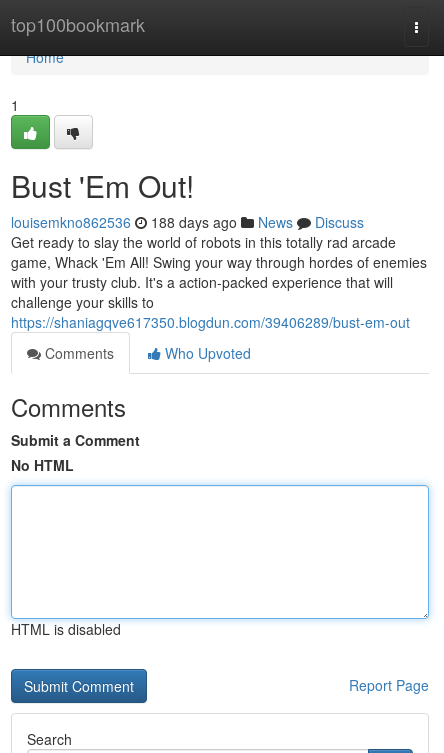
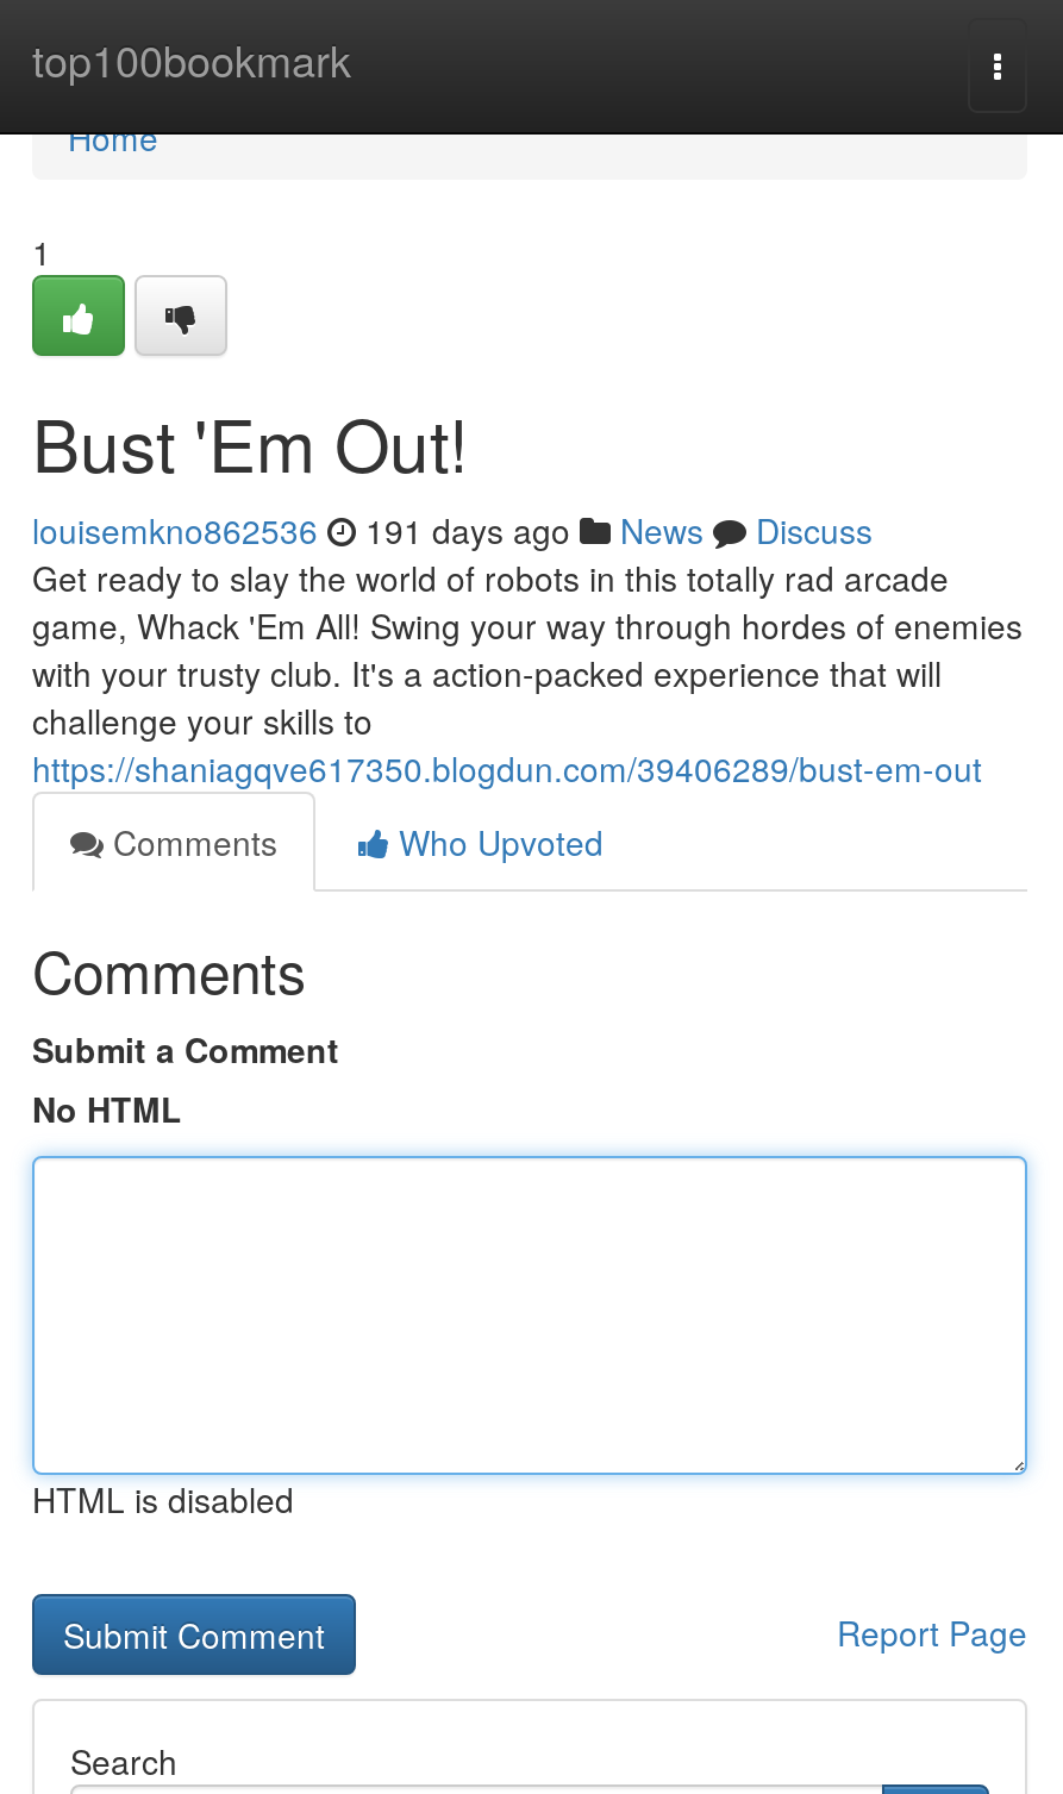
- louisemkno862536 188 days ago News Discuss
+ louisemkno862536 191 days ago News Discuss
